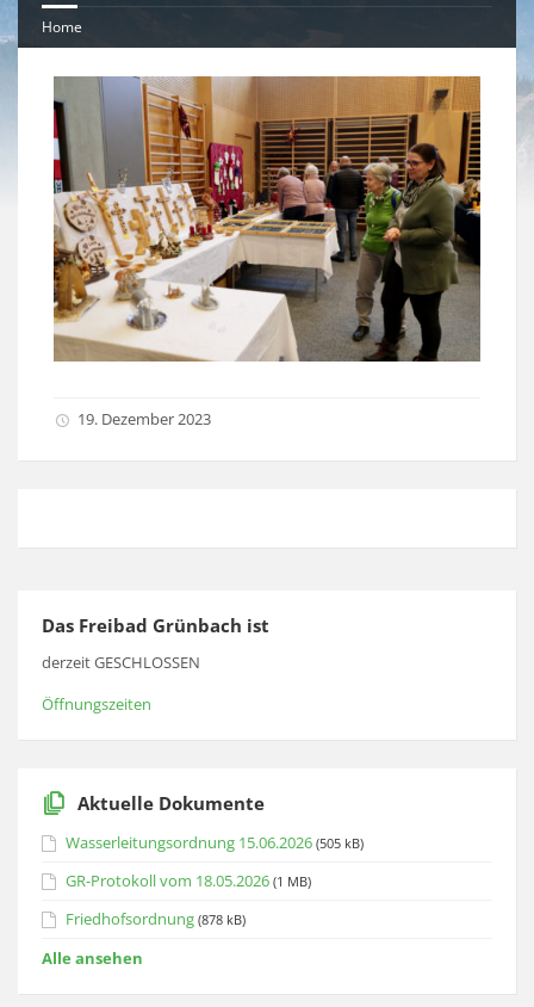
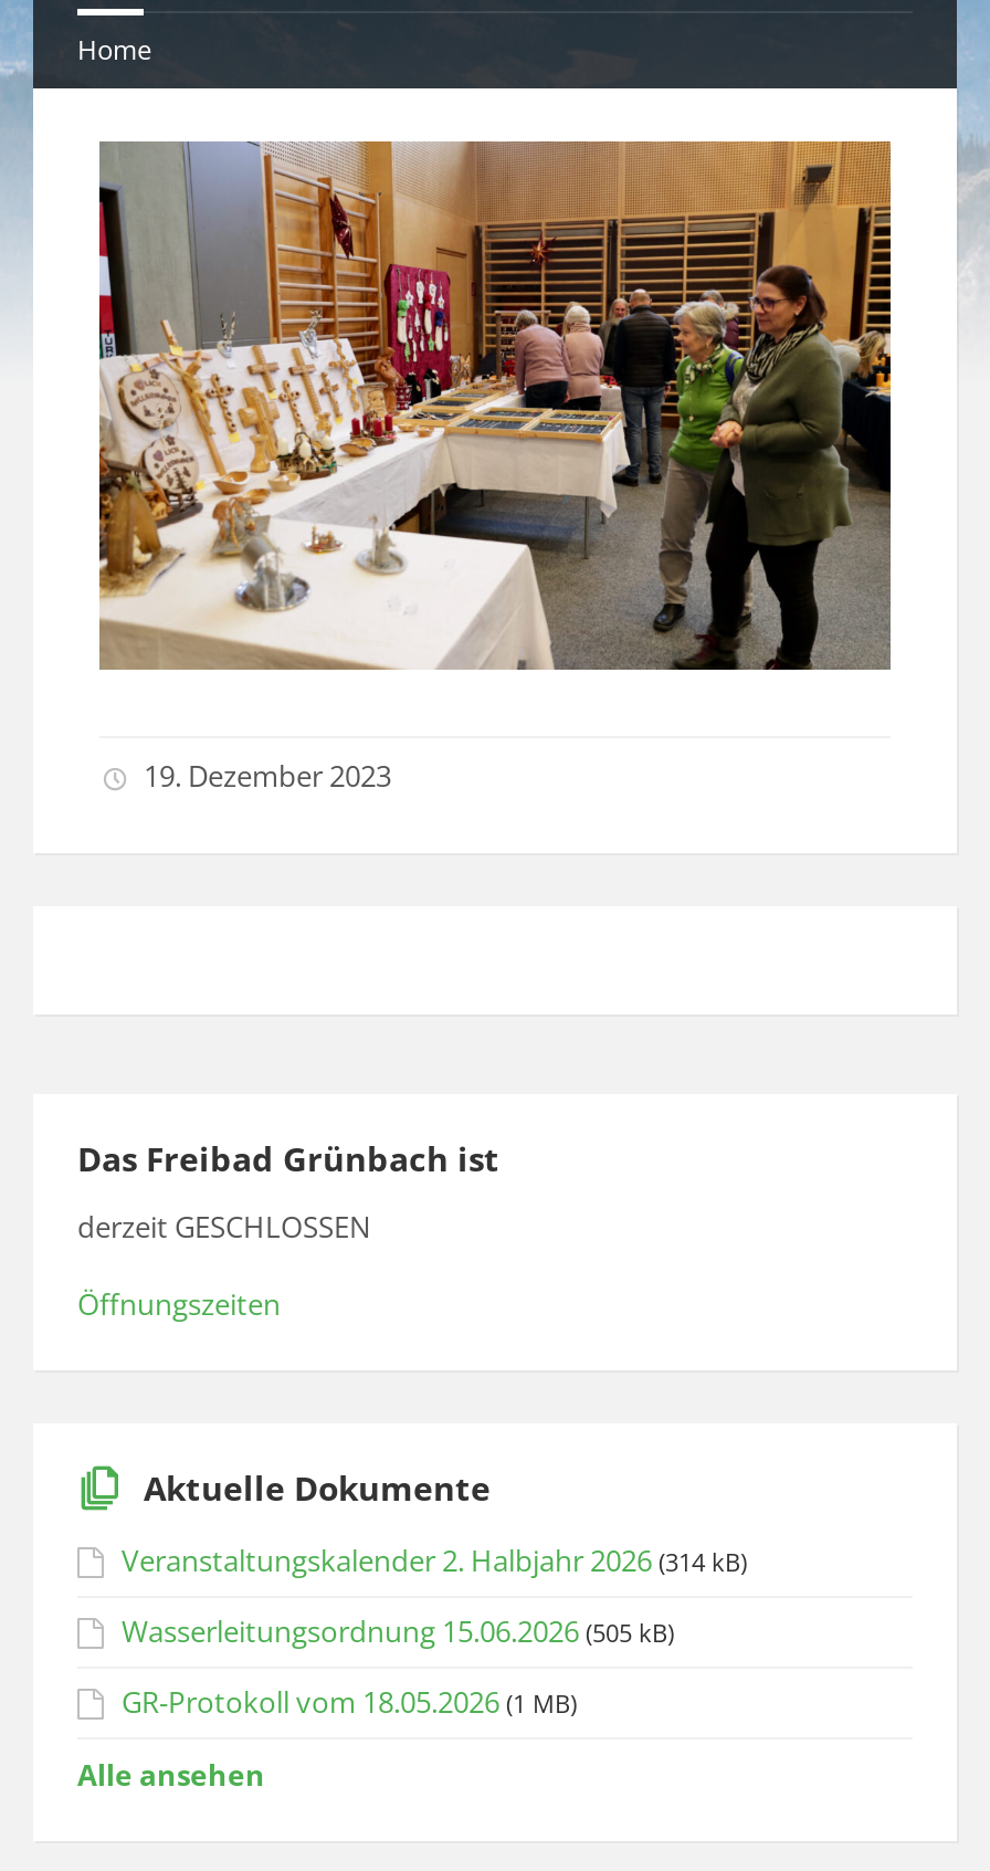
+ Veranstaltungskalender 2. Halbjahr 2026 (314 kB)

moved down: Wasserleitungsordnung 15.06.2026 (505 kB) | GR-Protokoll vom 18.05.2026 (1 MB)

- Friedhofsordnung (878 kB)
